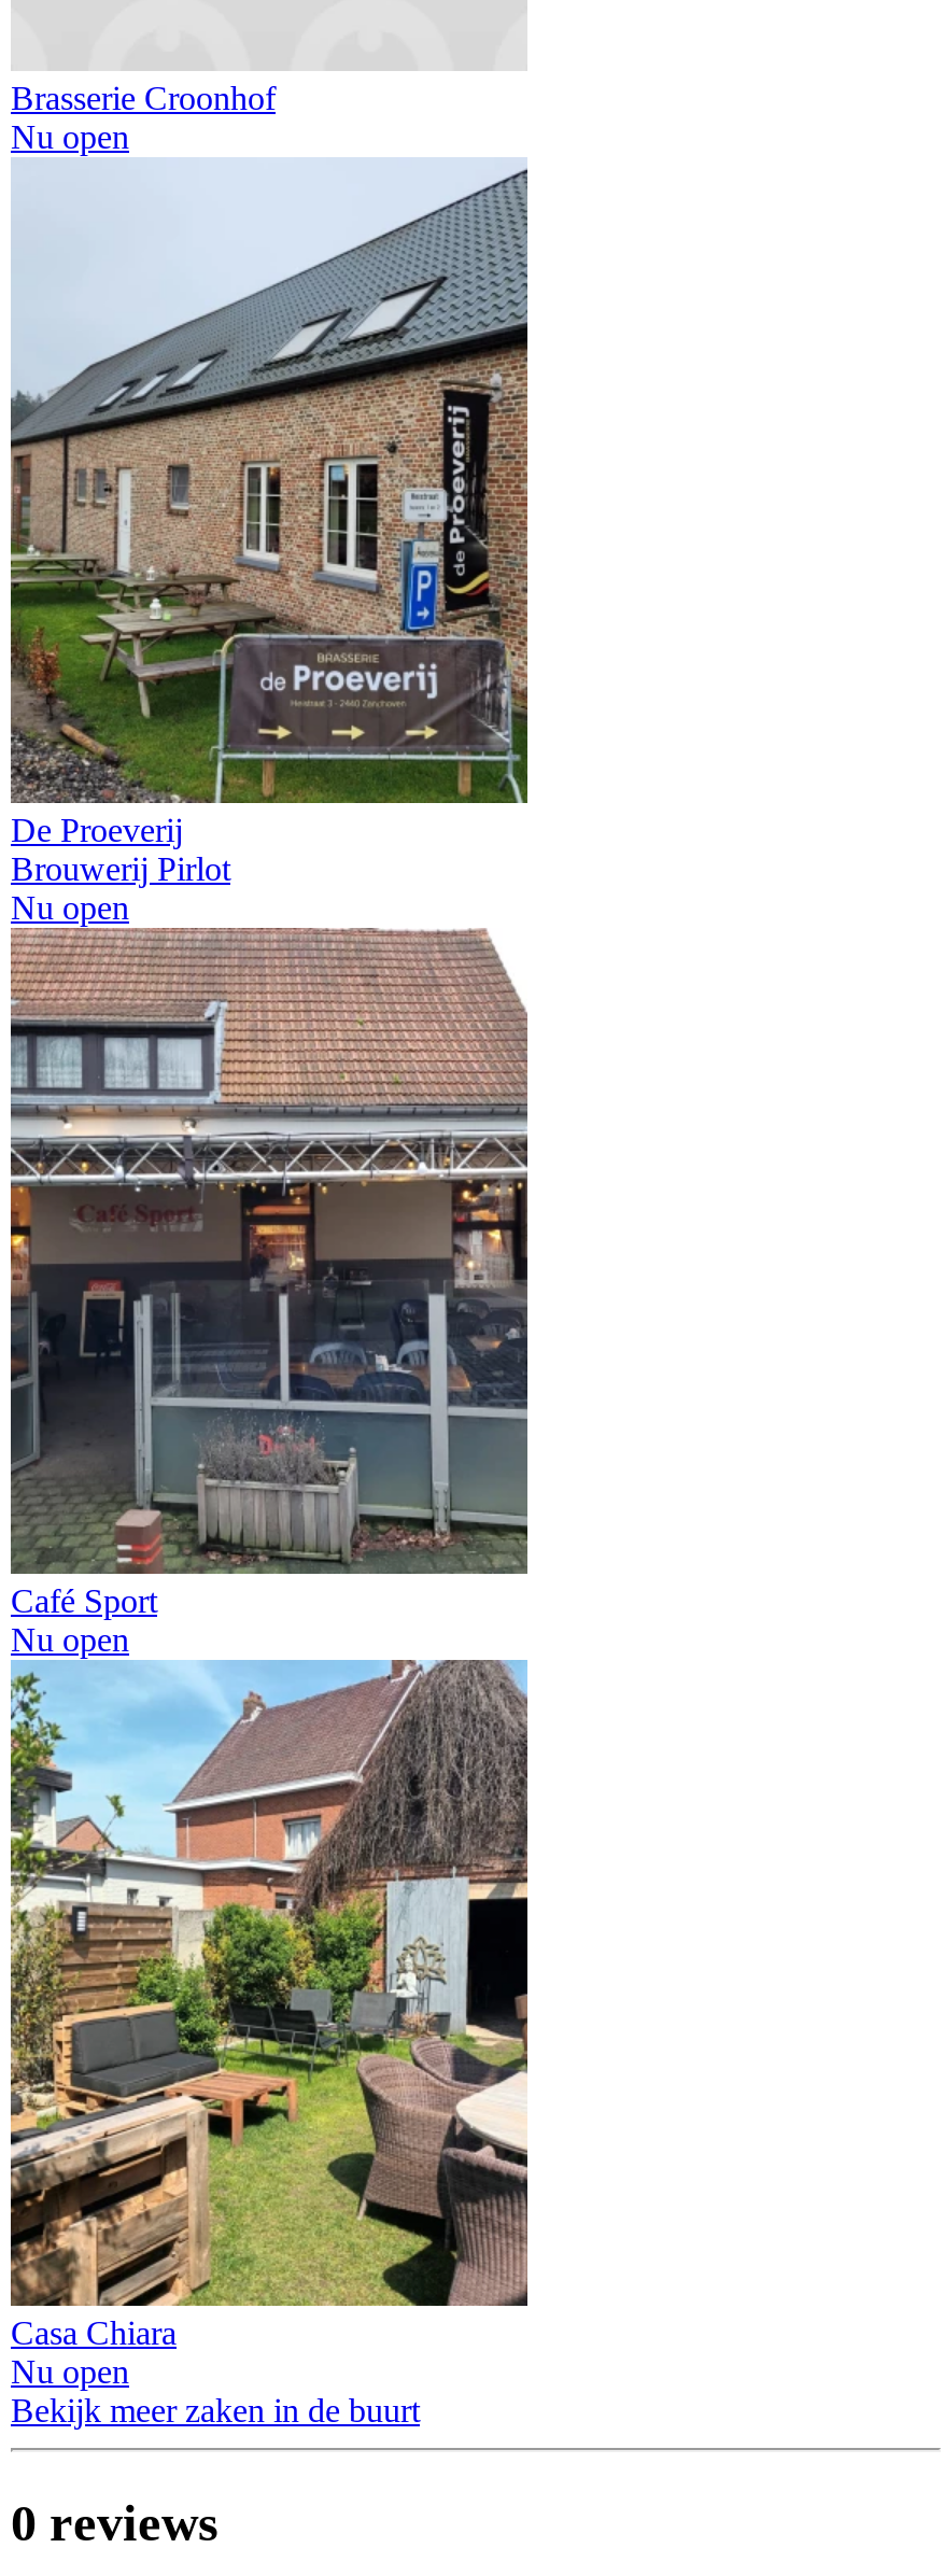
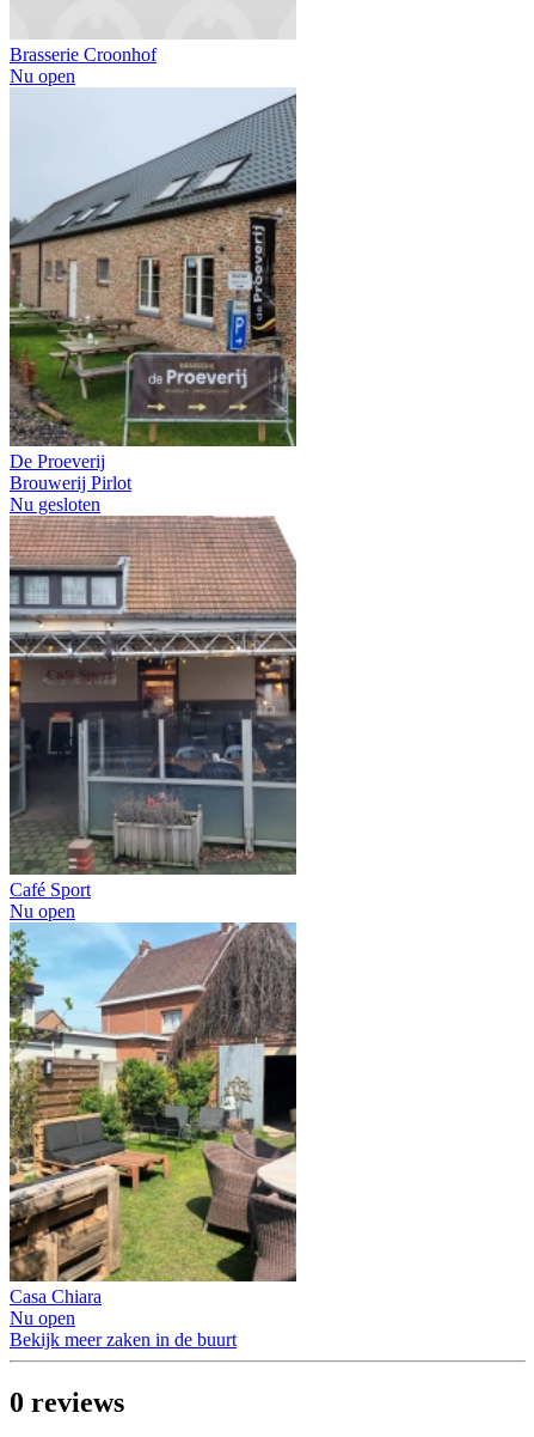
- Nu open
+ Nu gesloten
